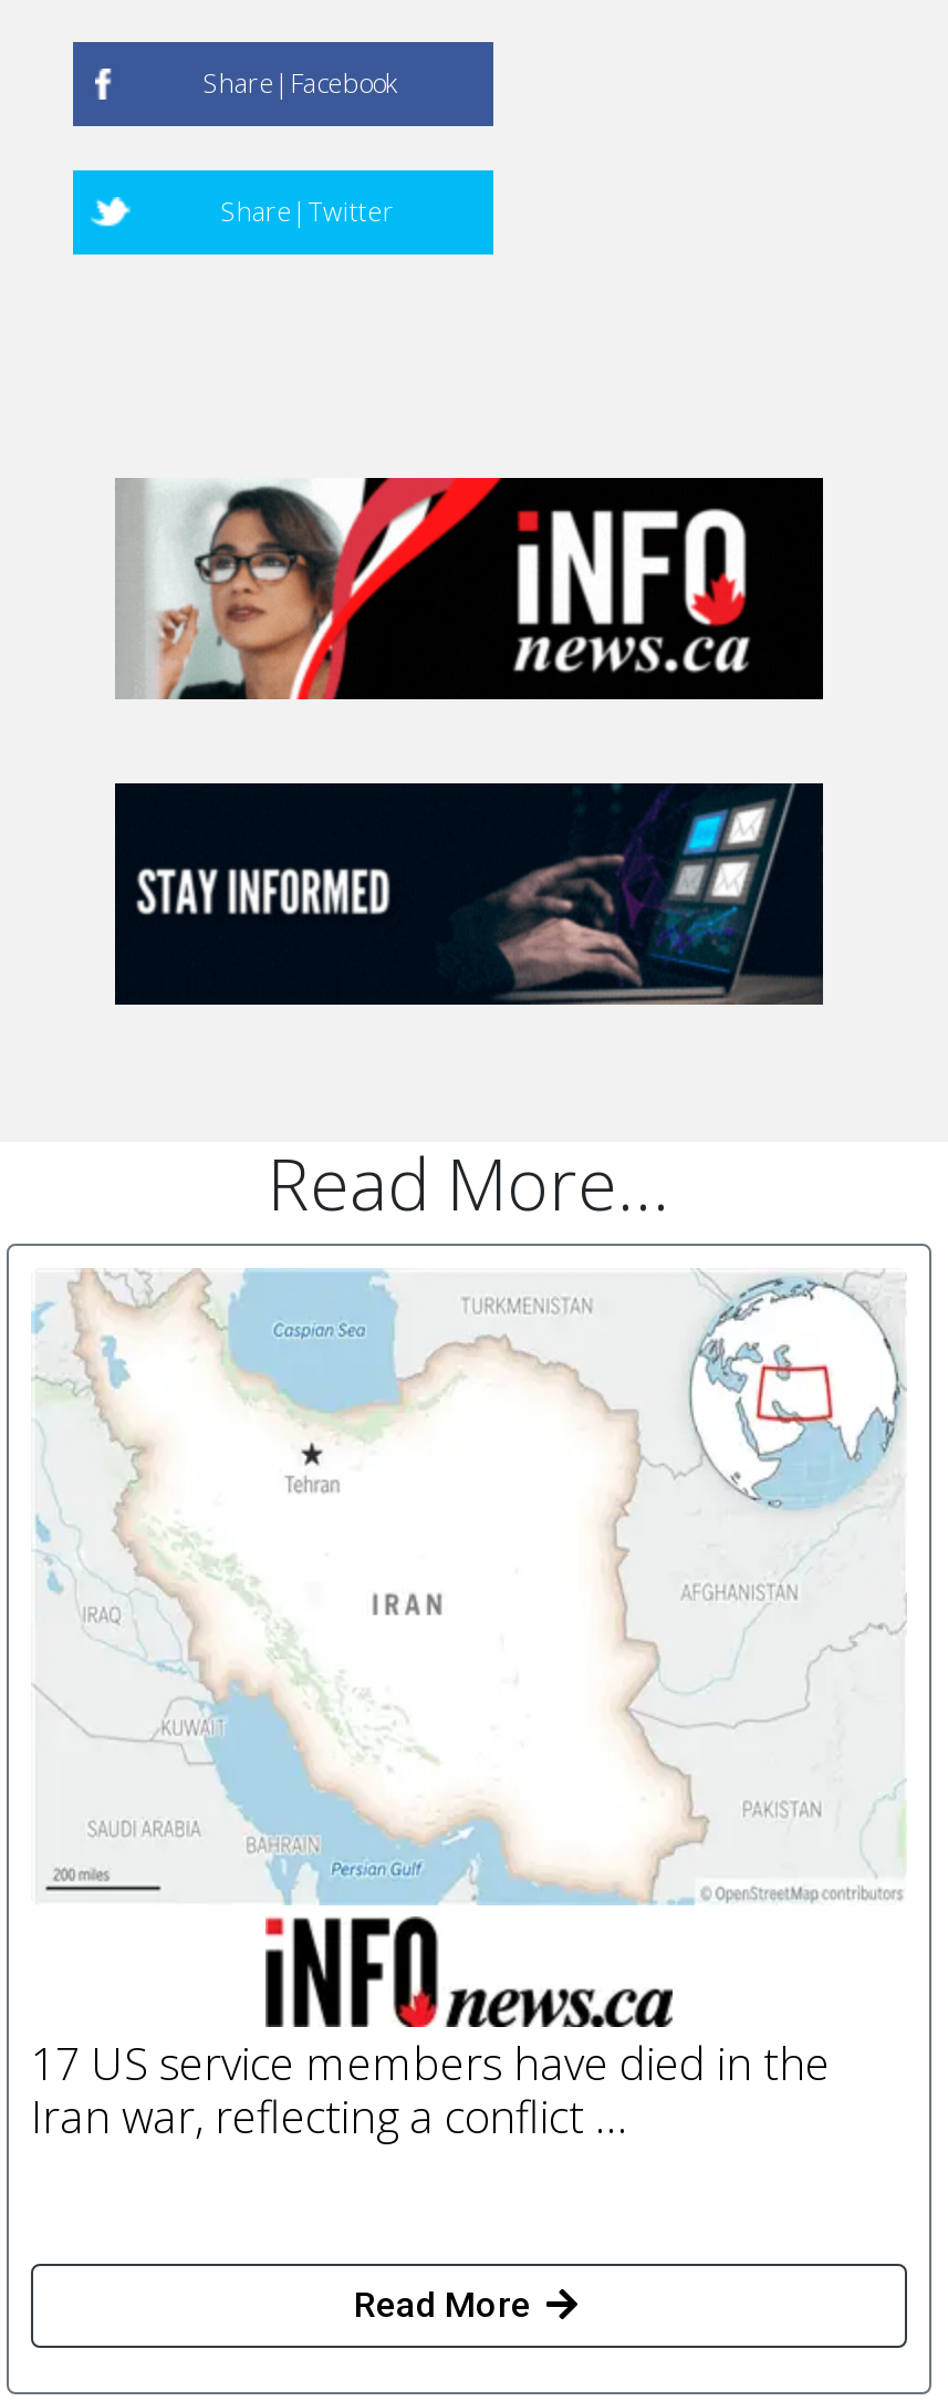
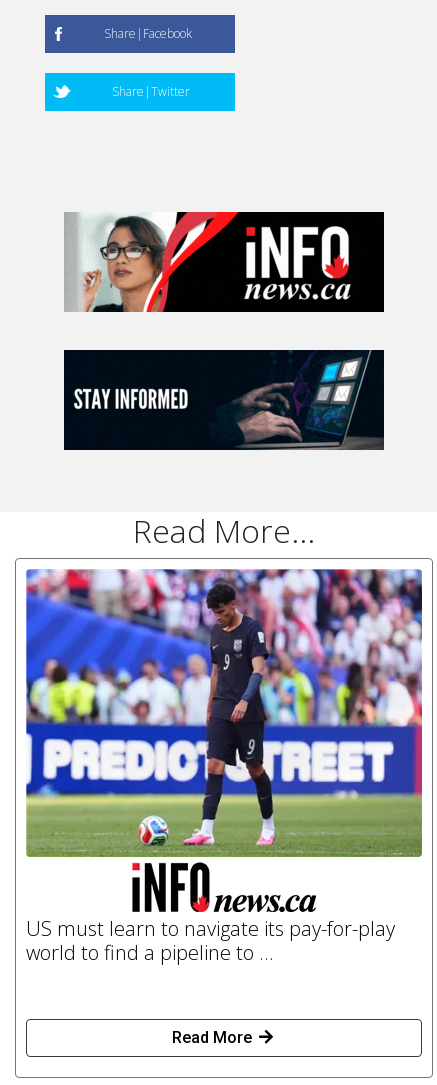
- [image]
+ [image]

- 17 US service members have died in the
- Iran war, reflecting a conflict ...
+ US must learn to navigate its pay-for-play
+ world to find a pipeline to ...
